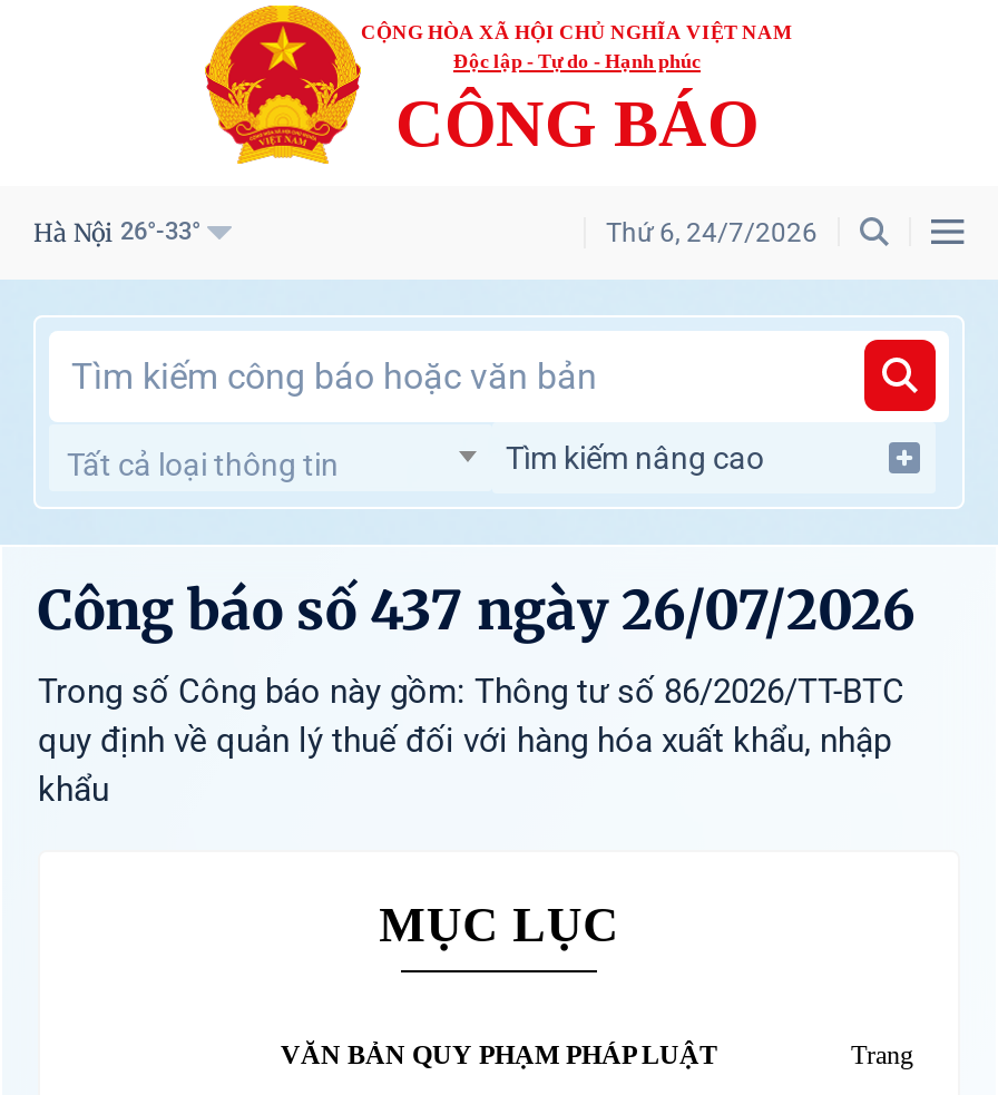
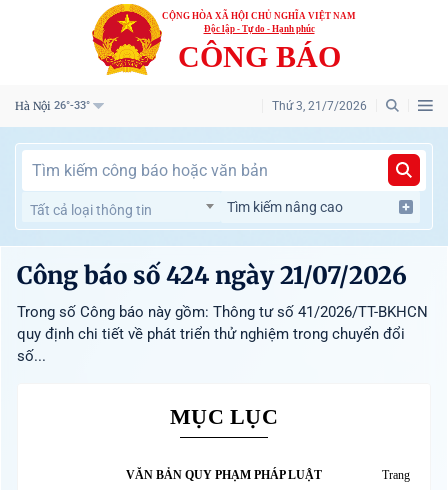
- Thứ 6, 24/7/2026
+ Thứ 3, 21/7/2026

- Công báo số 437 ngày 26/07/2026
- Trong số Công báo này gồm: Thông tư số 86/2026/TT-BTC
- quy định về quản lý thuế đối với hàng hóa xuất khẩu, nhập
- khẩu
+ Công báo số 424 ngày 21/07/2026
+ Trong số Công báo này gồm: Thông tư số 41/2026/TT-BKHCN
+ quy định chi tiết về phát triển thử nghiệm trong chuyển đổi
+ số...
